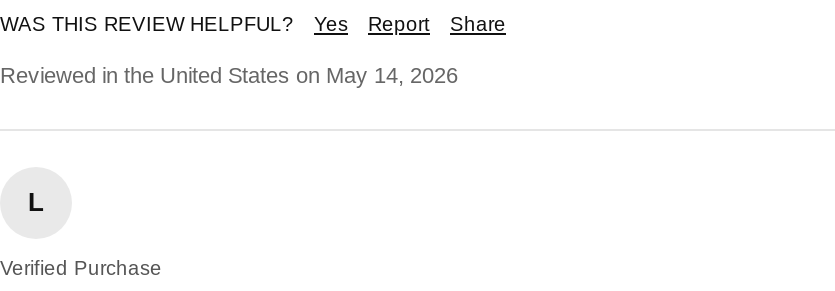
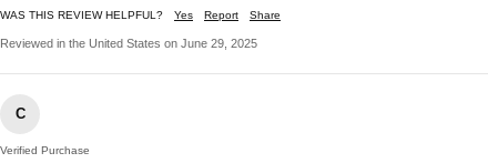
- Reviewed in the United States on May 14, 2026
+ Reviewed in the United States on June 29, 2025

- L
+ C
